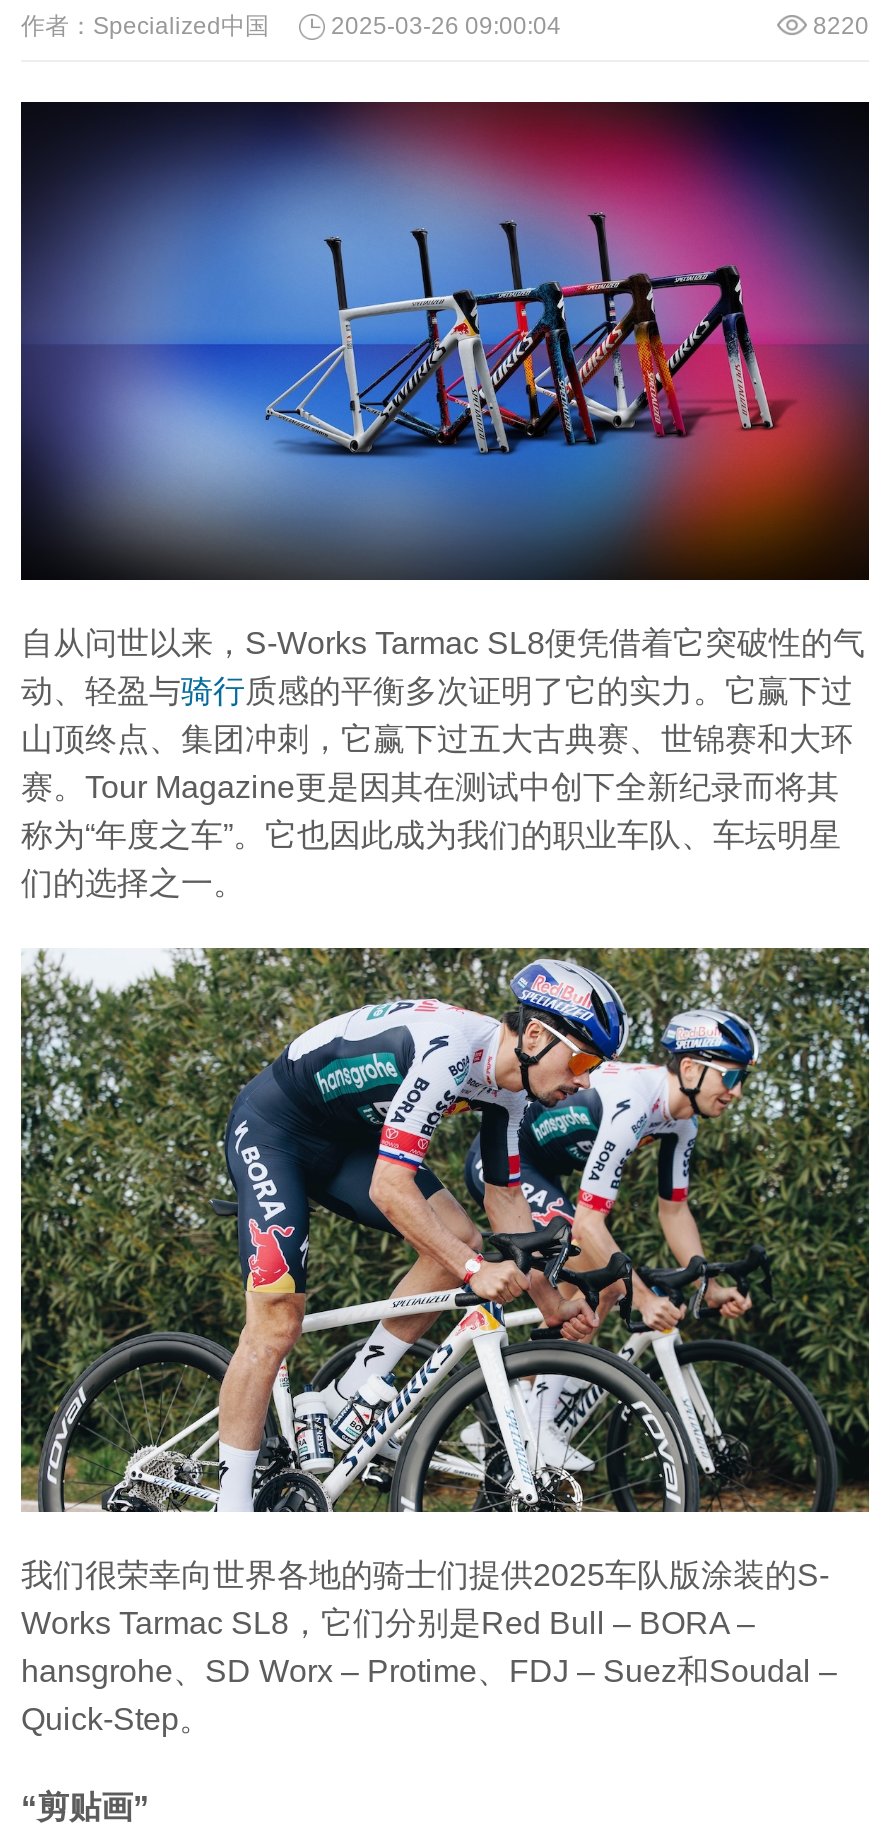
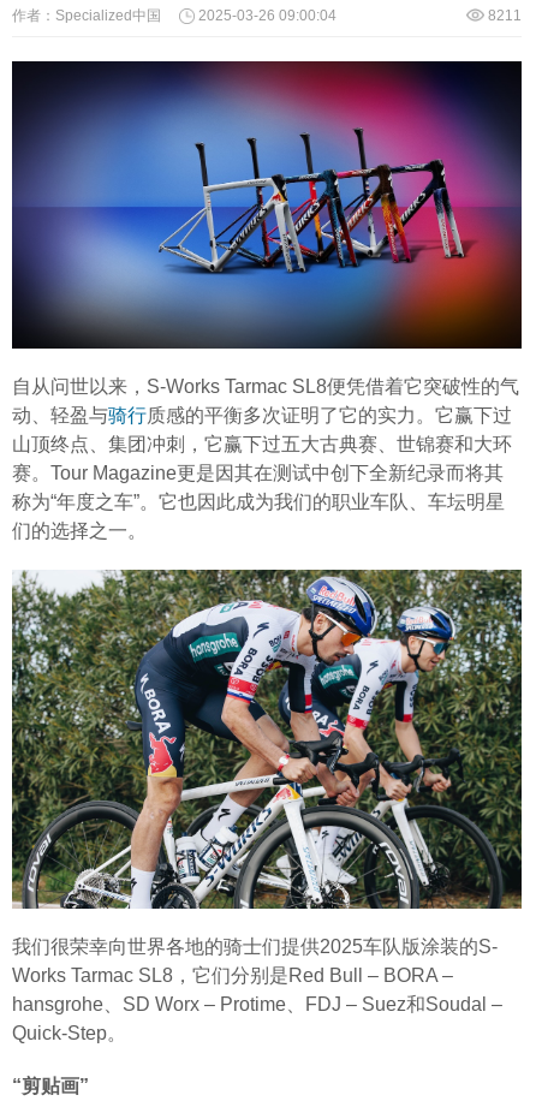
- 8220
+ 8211
